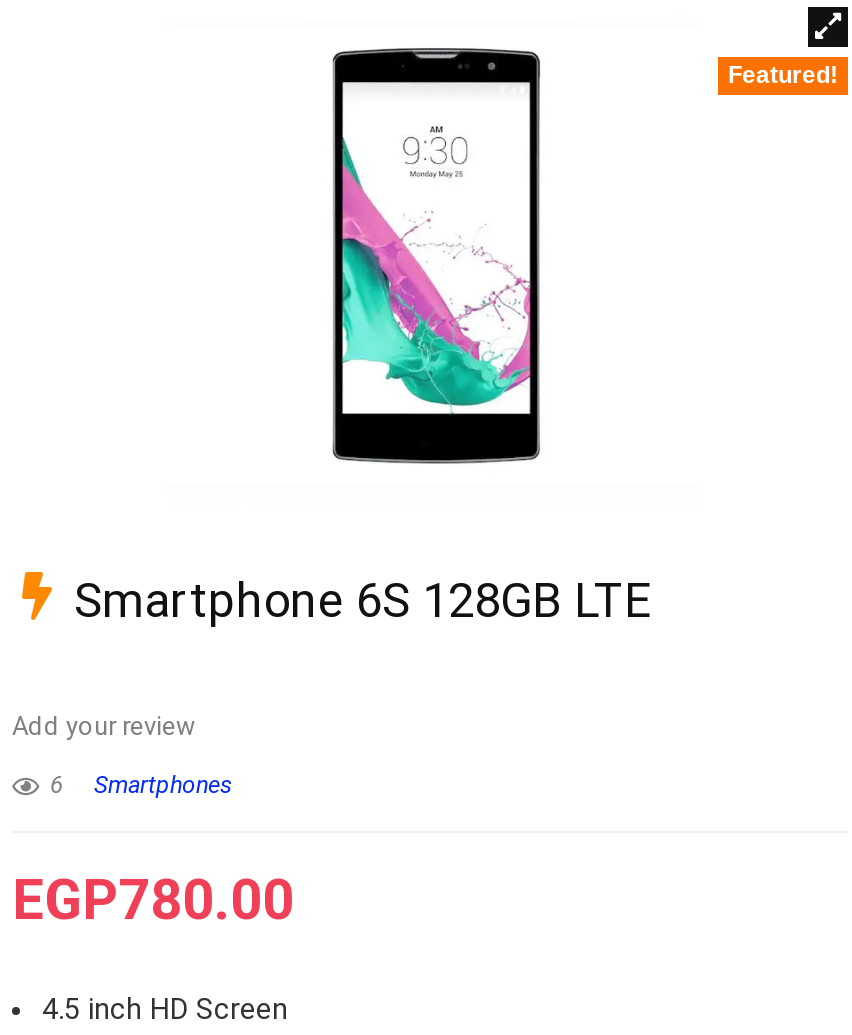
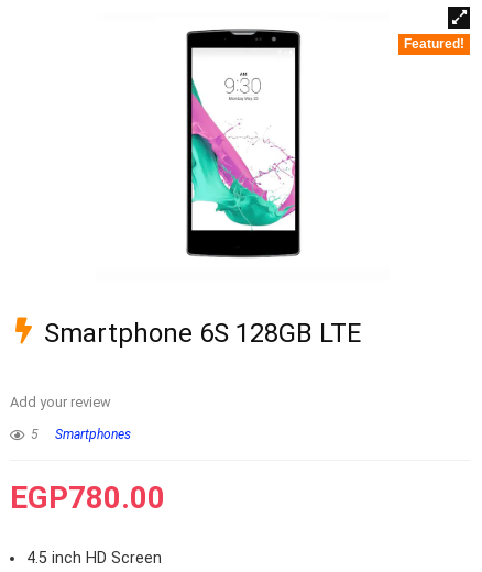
- 6 Smartphones
+ 5 Smartphones
